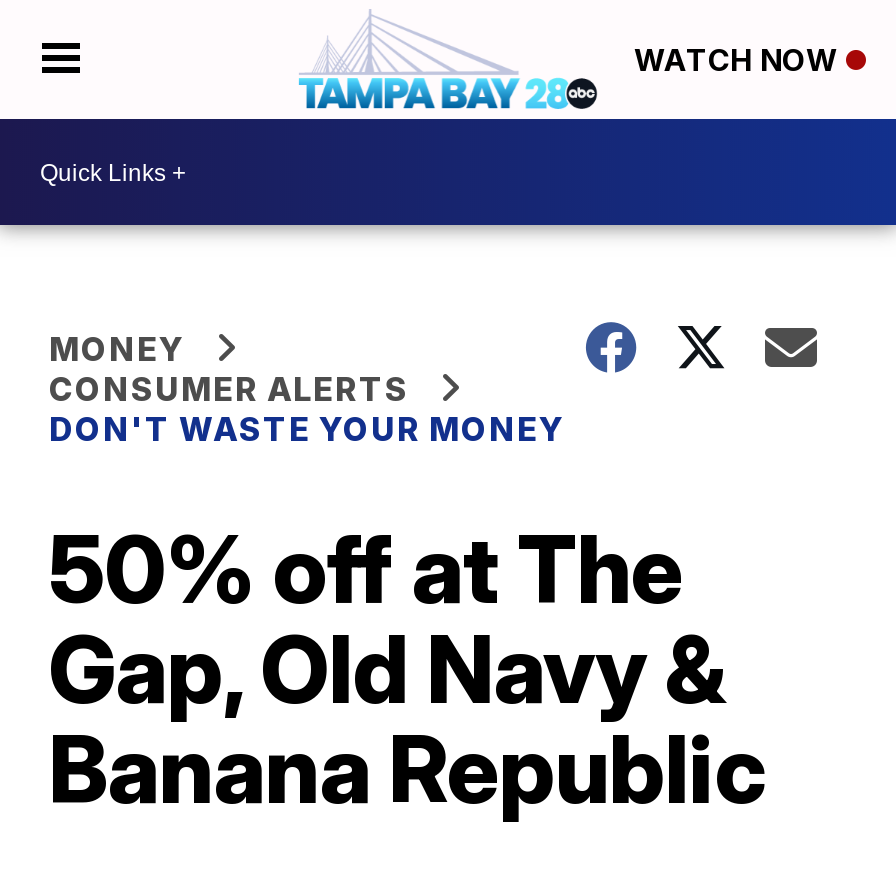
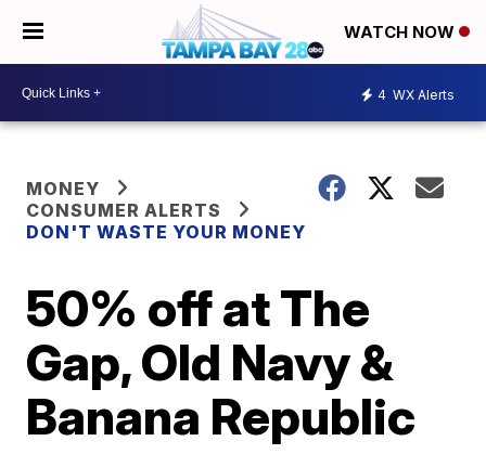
+ 4 WX Alerts
